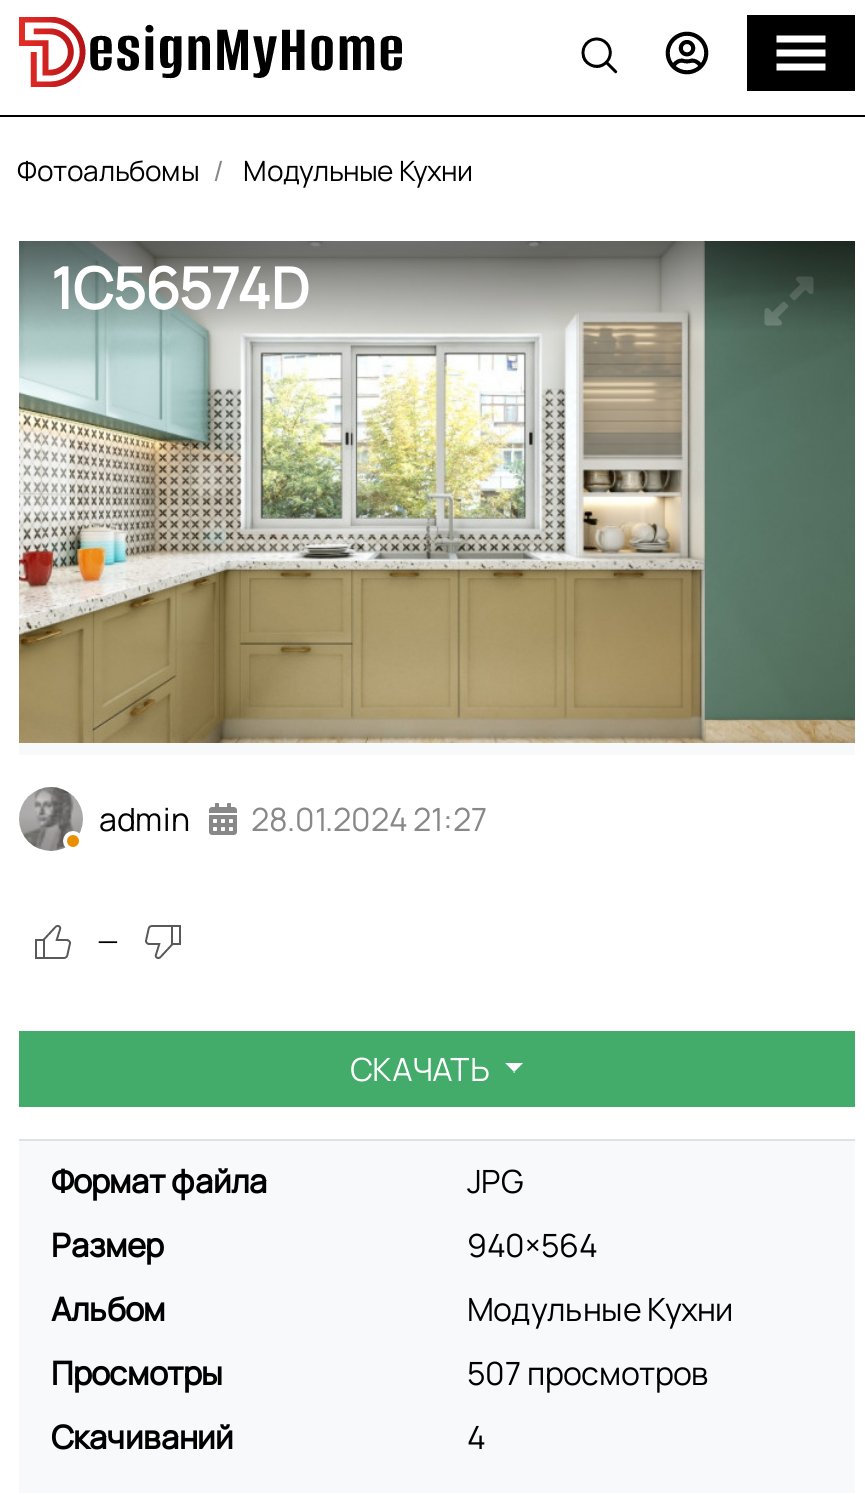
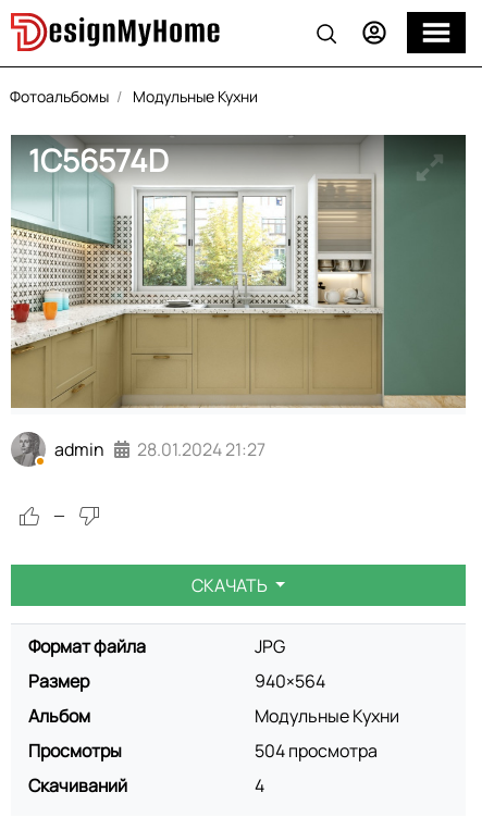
- 507 просмотров
+ 504 просмотра
